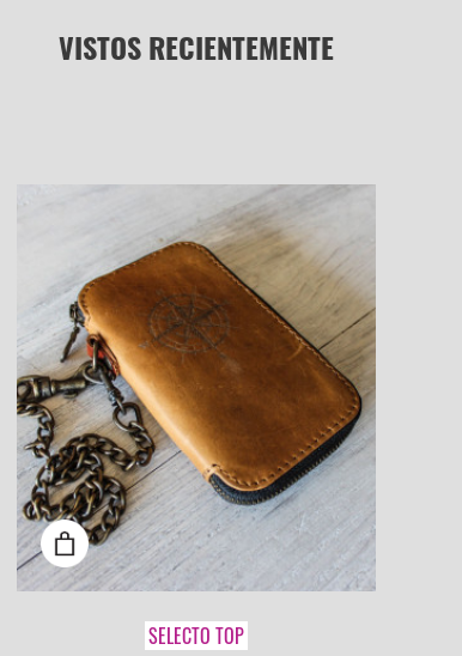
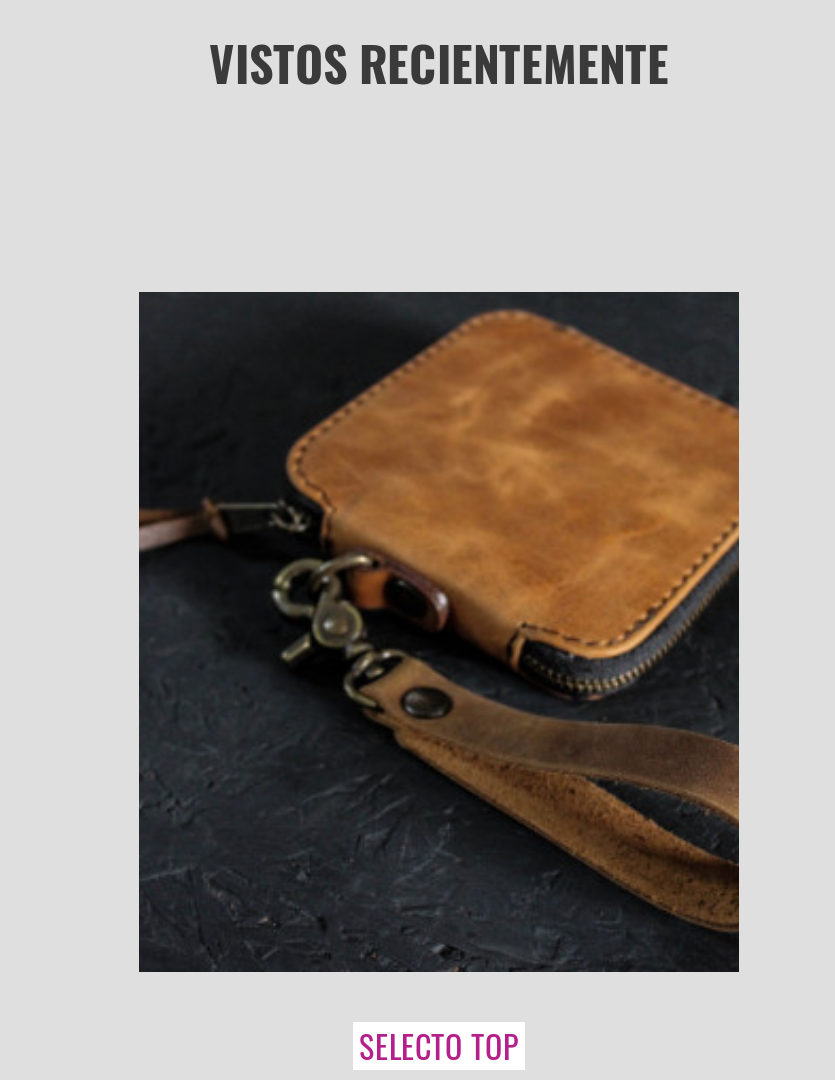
- [image]
+ [image]
